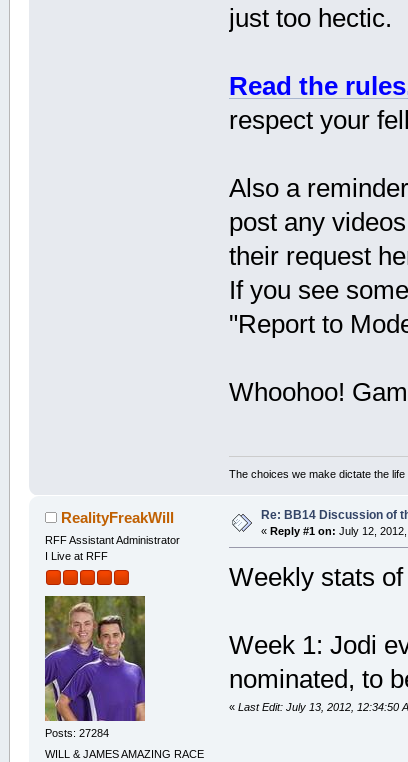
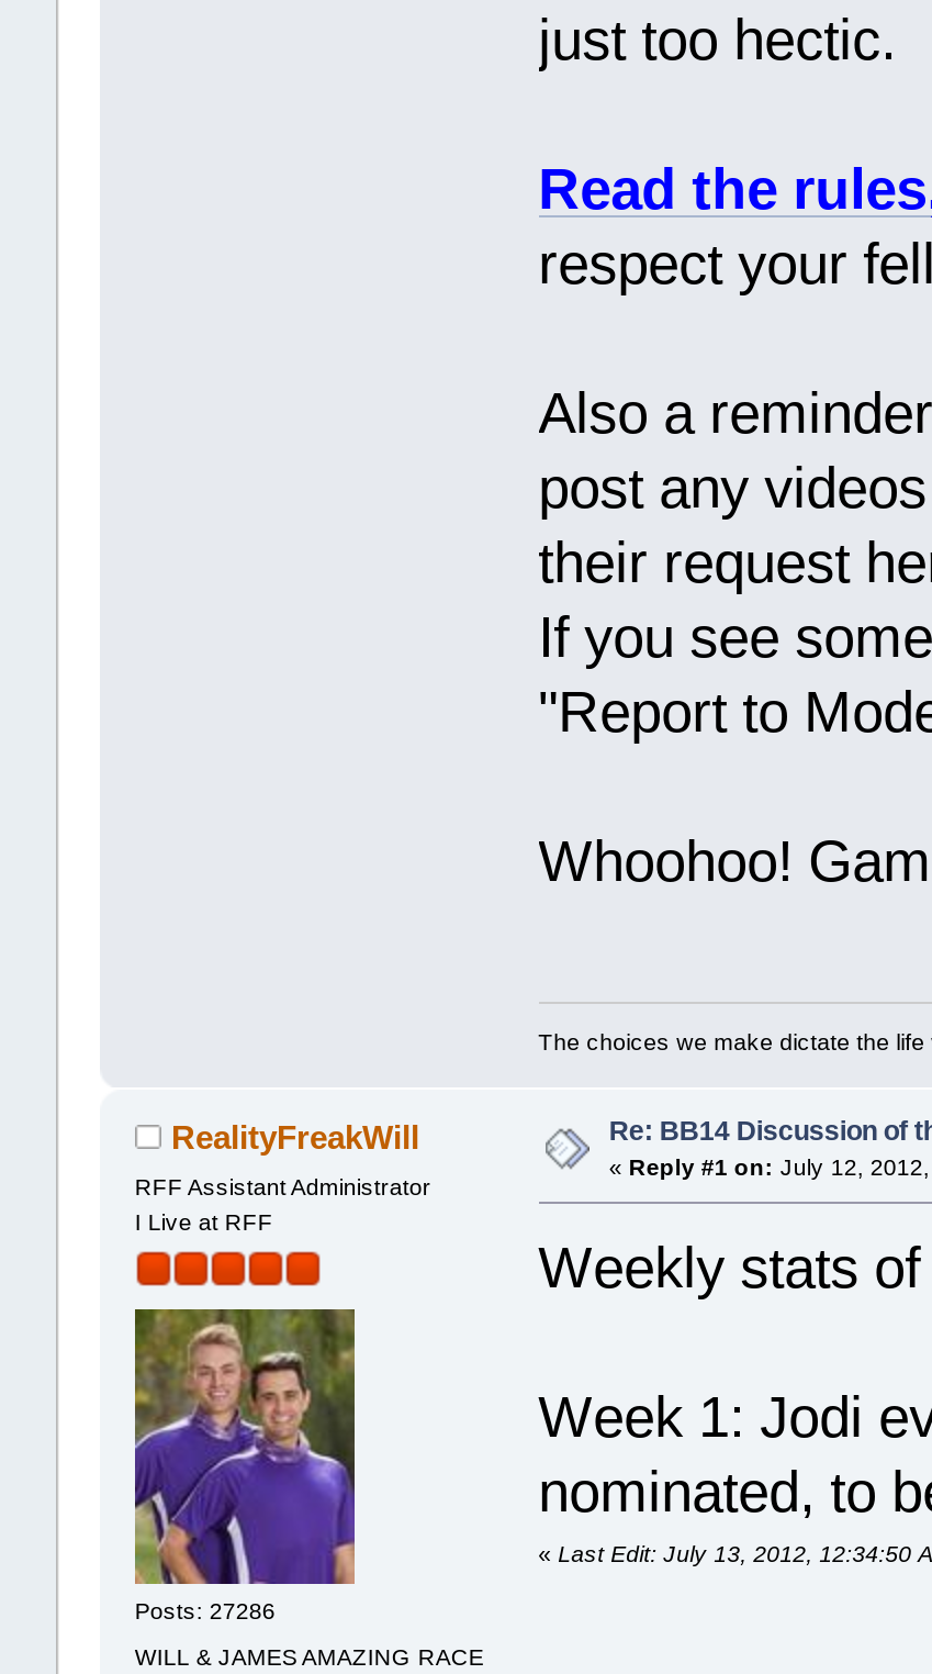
- Posts: 27284
+ Posts: 27286
